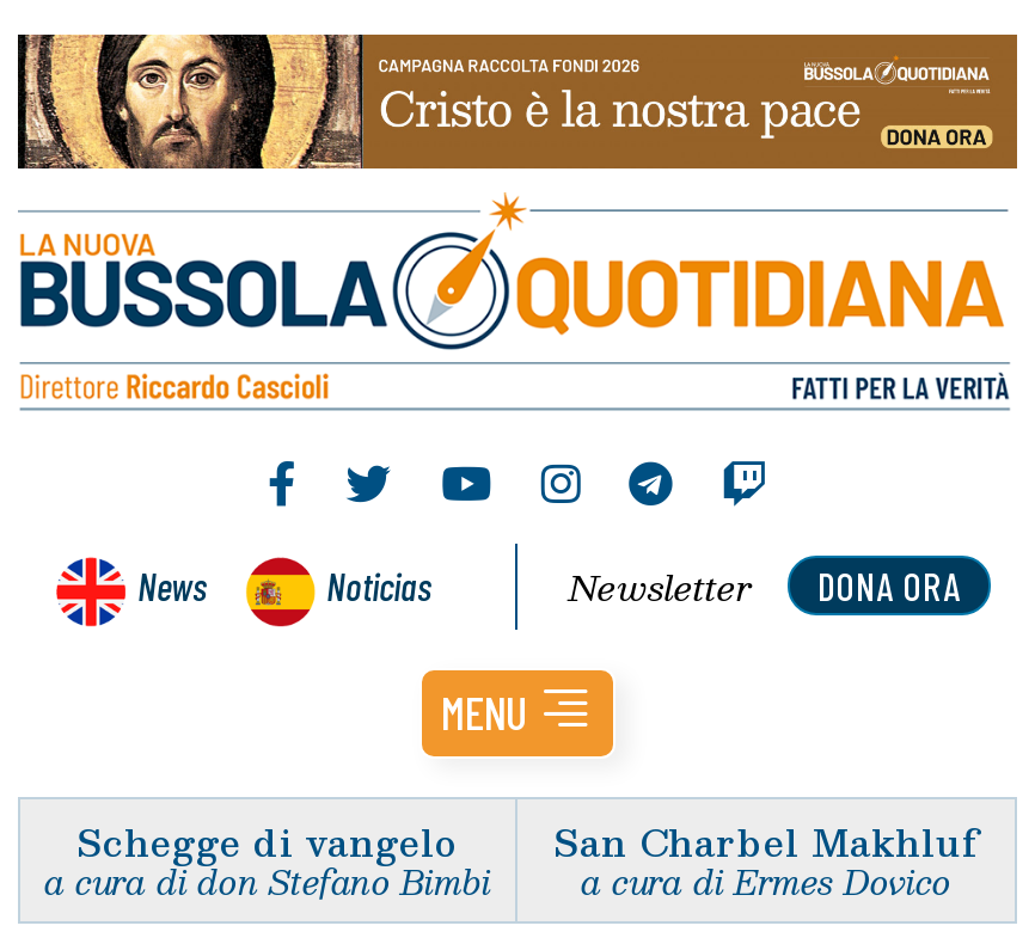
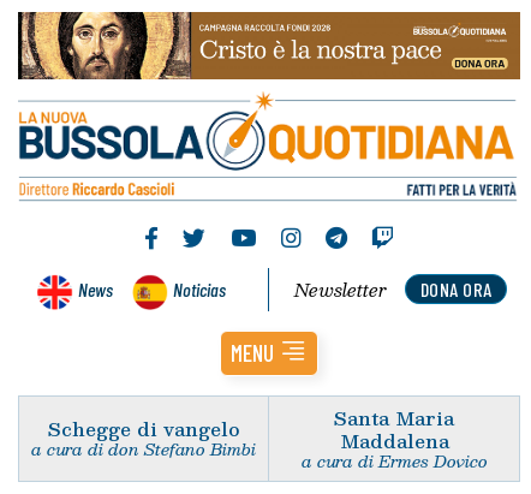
- San Charbel Makhluf
+ Santa Maria
+ Maddalena
